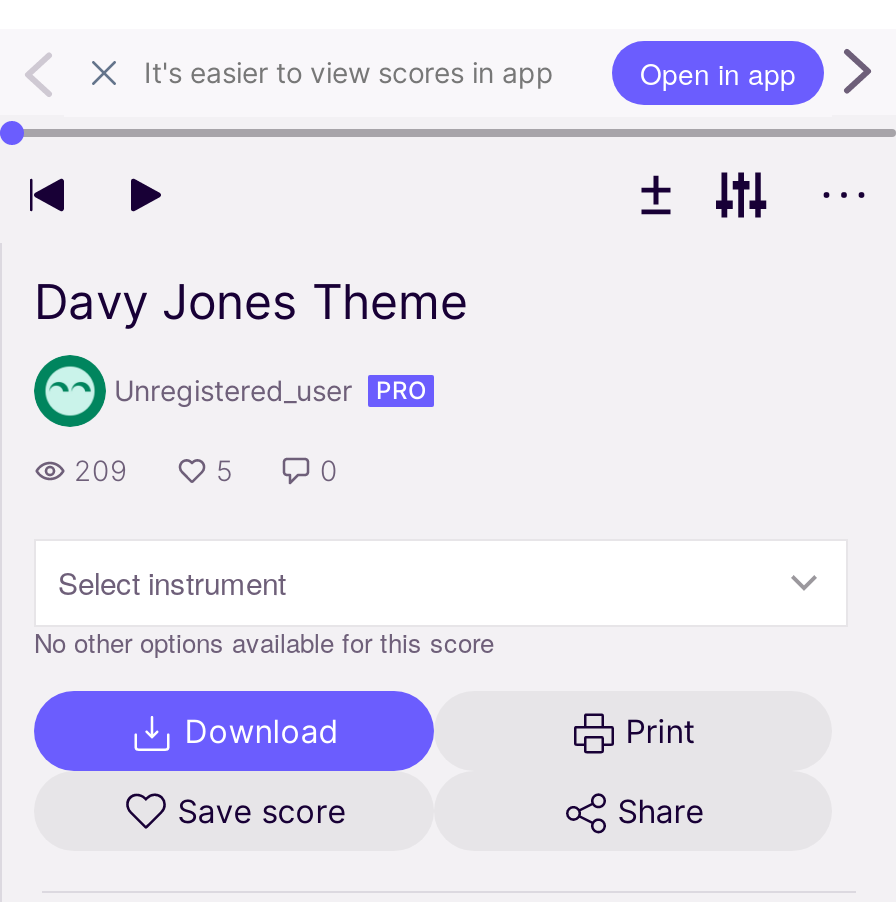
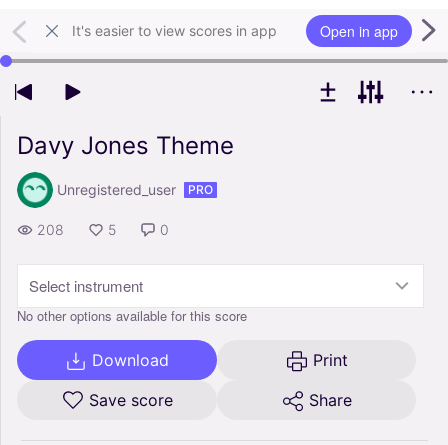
- 209
+ 208
